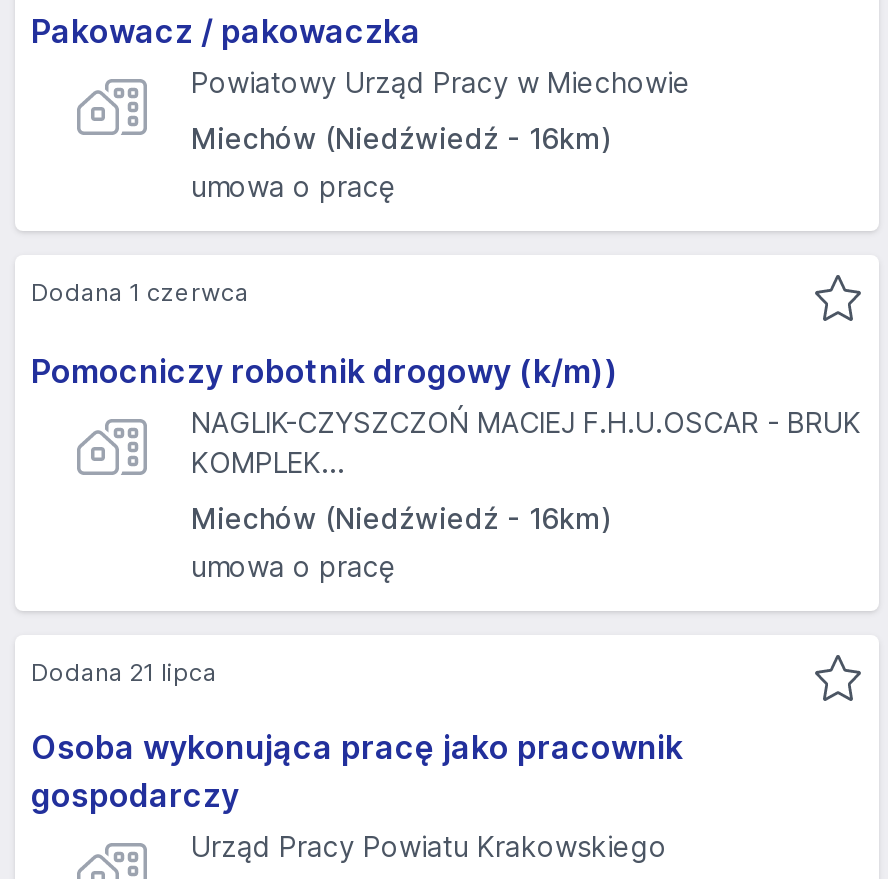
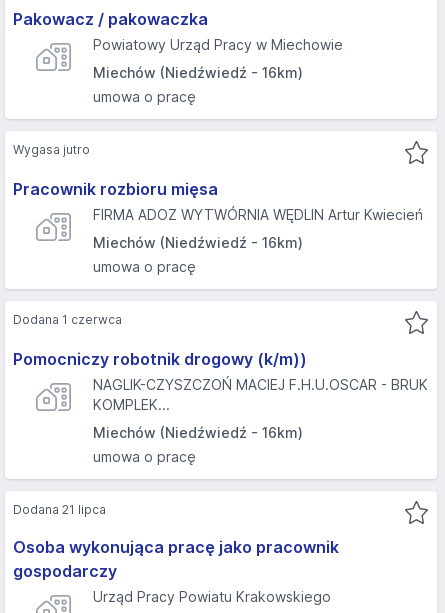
+ Pracownik rozbioru mięsa
+ FIRMA ADOZ WYTWÓRNIA WĘDLIN Artur Kwiecień
+ Miechów (Niedźwiedź - 16km)
+ umowa o pracę

+ Wygasa jutro
